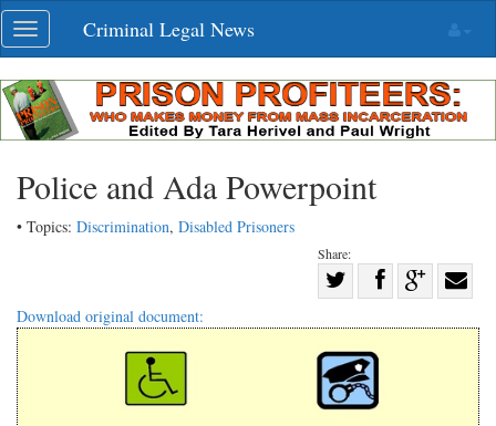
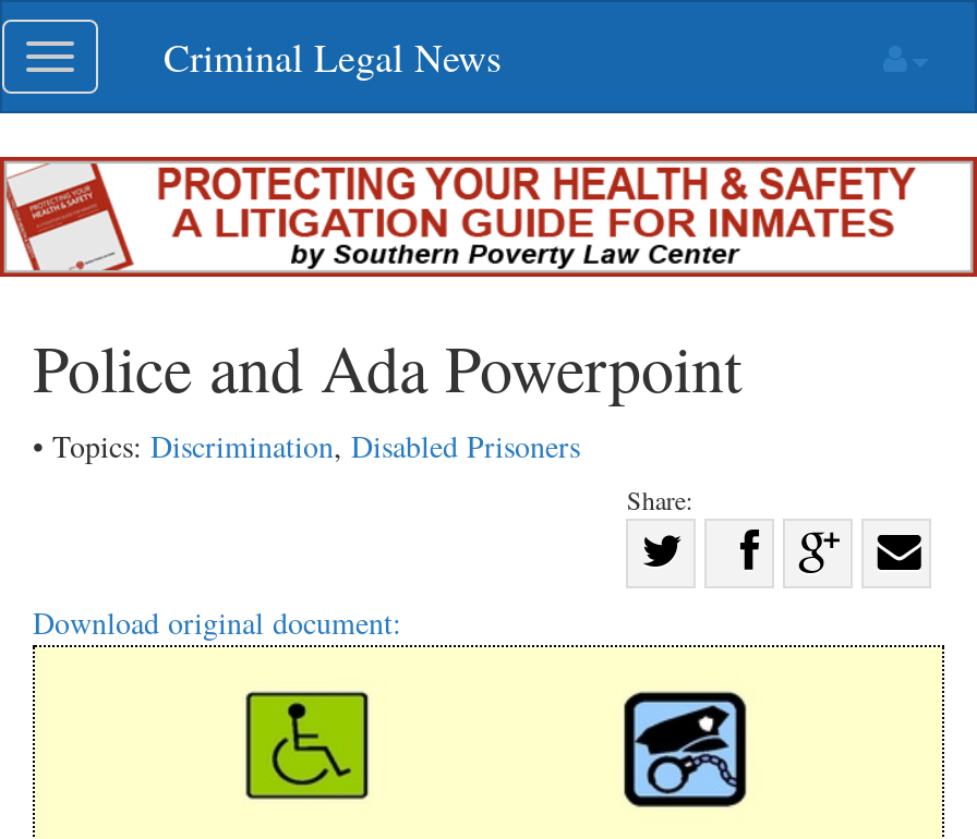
- [image]
+ [image]
